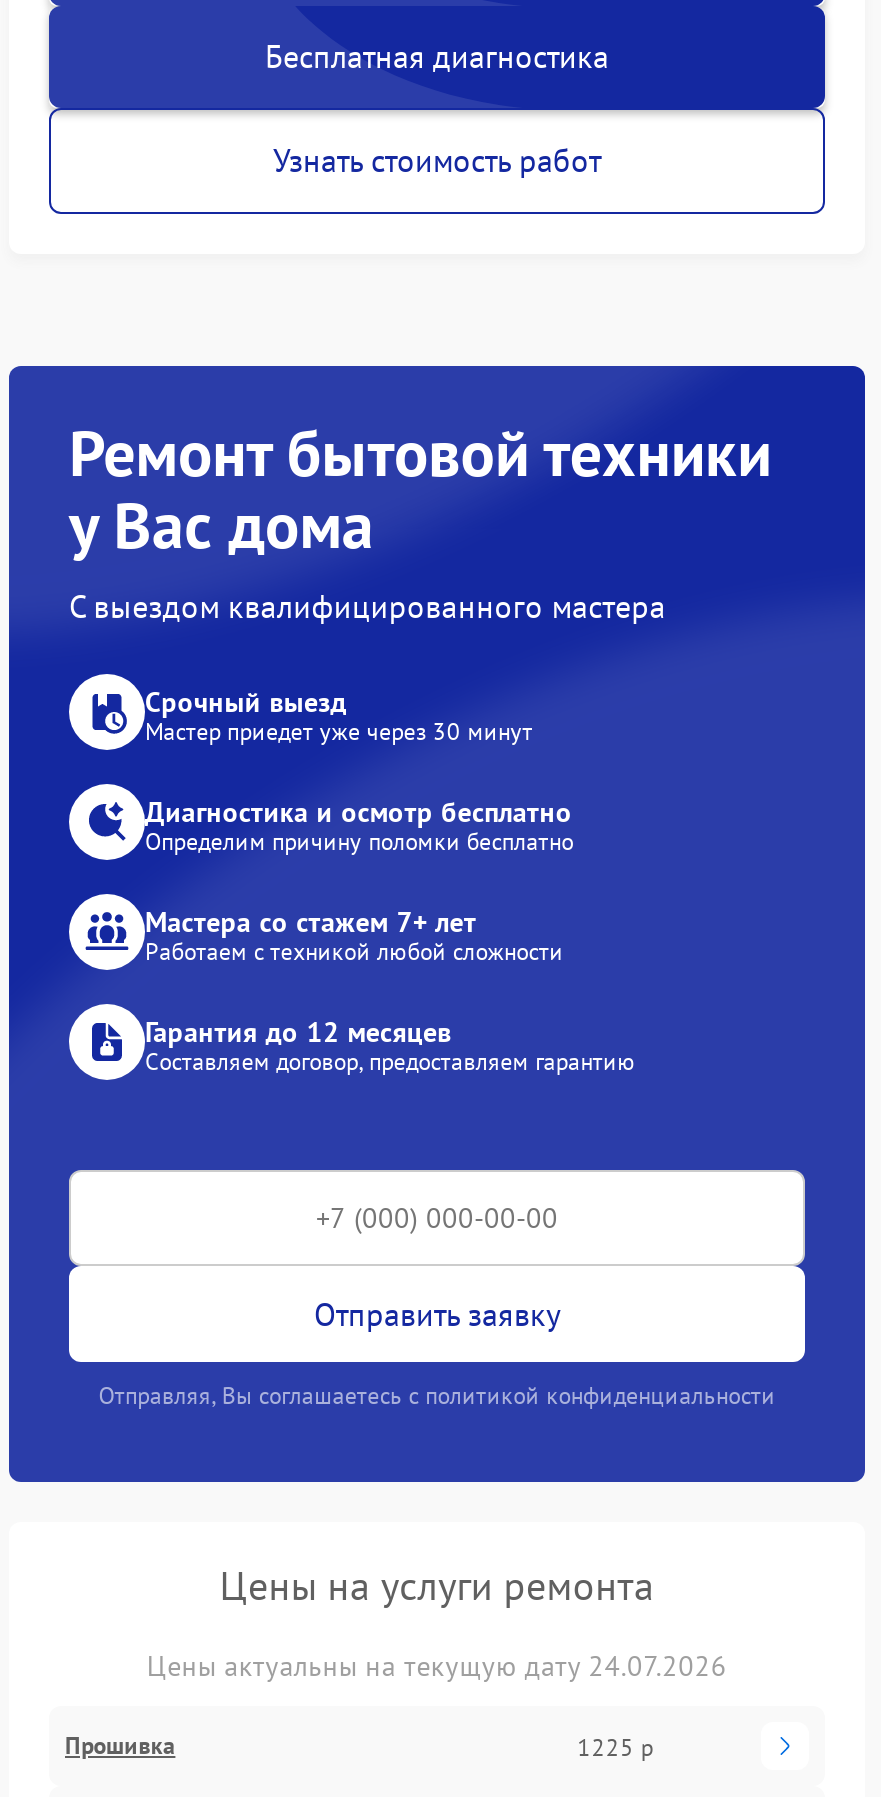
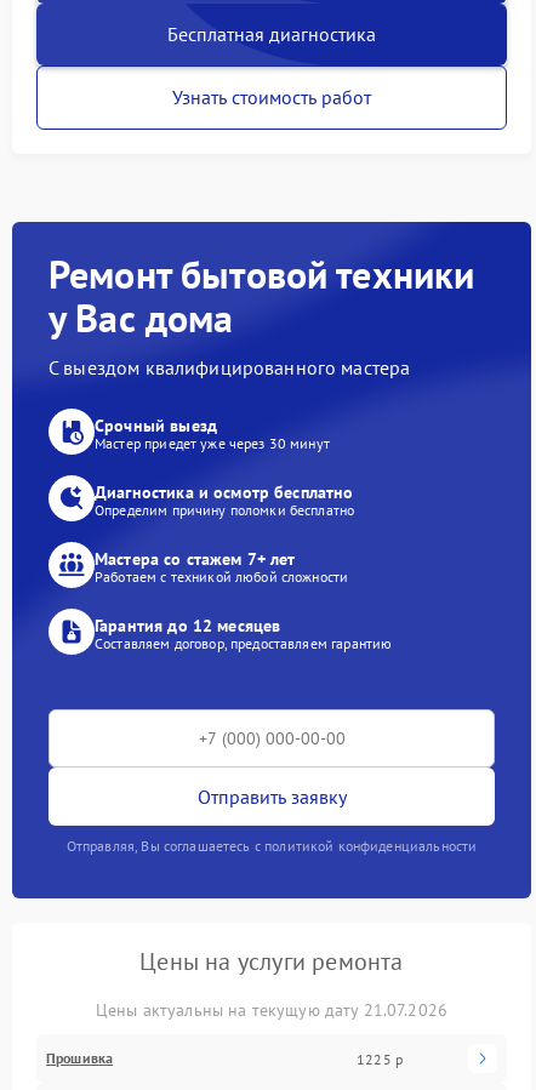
- Цены актуальны на текущую дату 24.07.2026
+ Цены актуальны на текущую дату 21.07.2026
